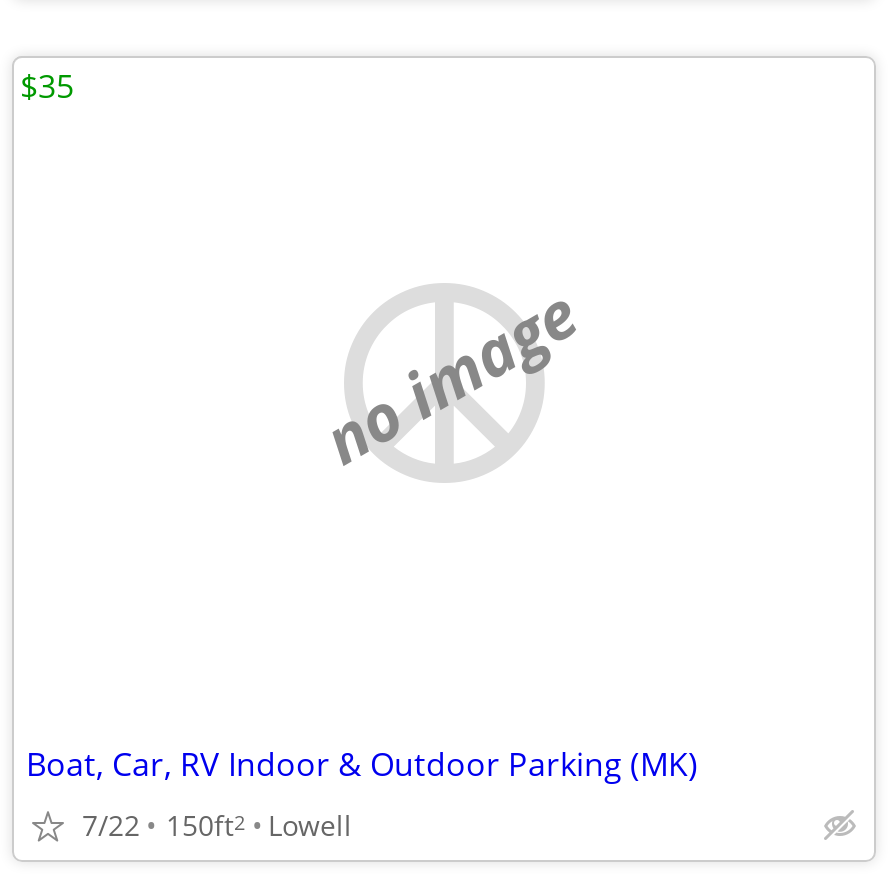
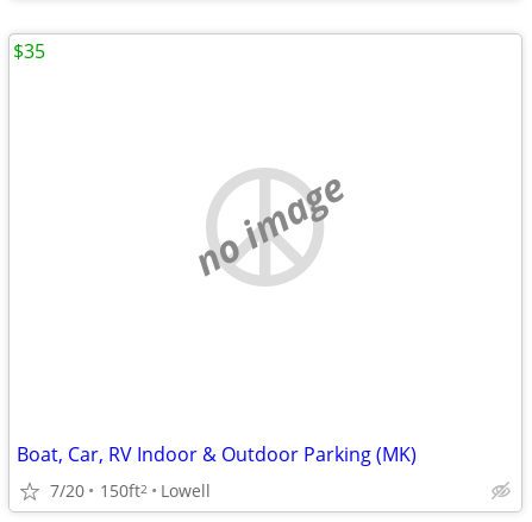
- 7/22 150ft2 Lowell
+ 7/20 150ft2 Lowell
